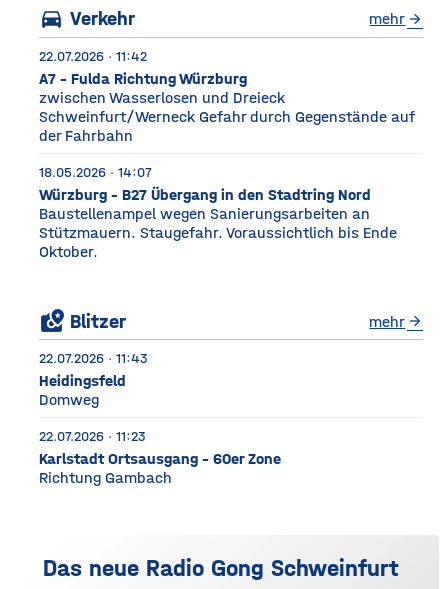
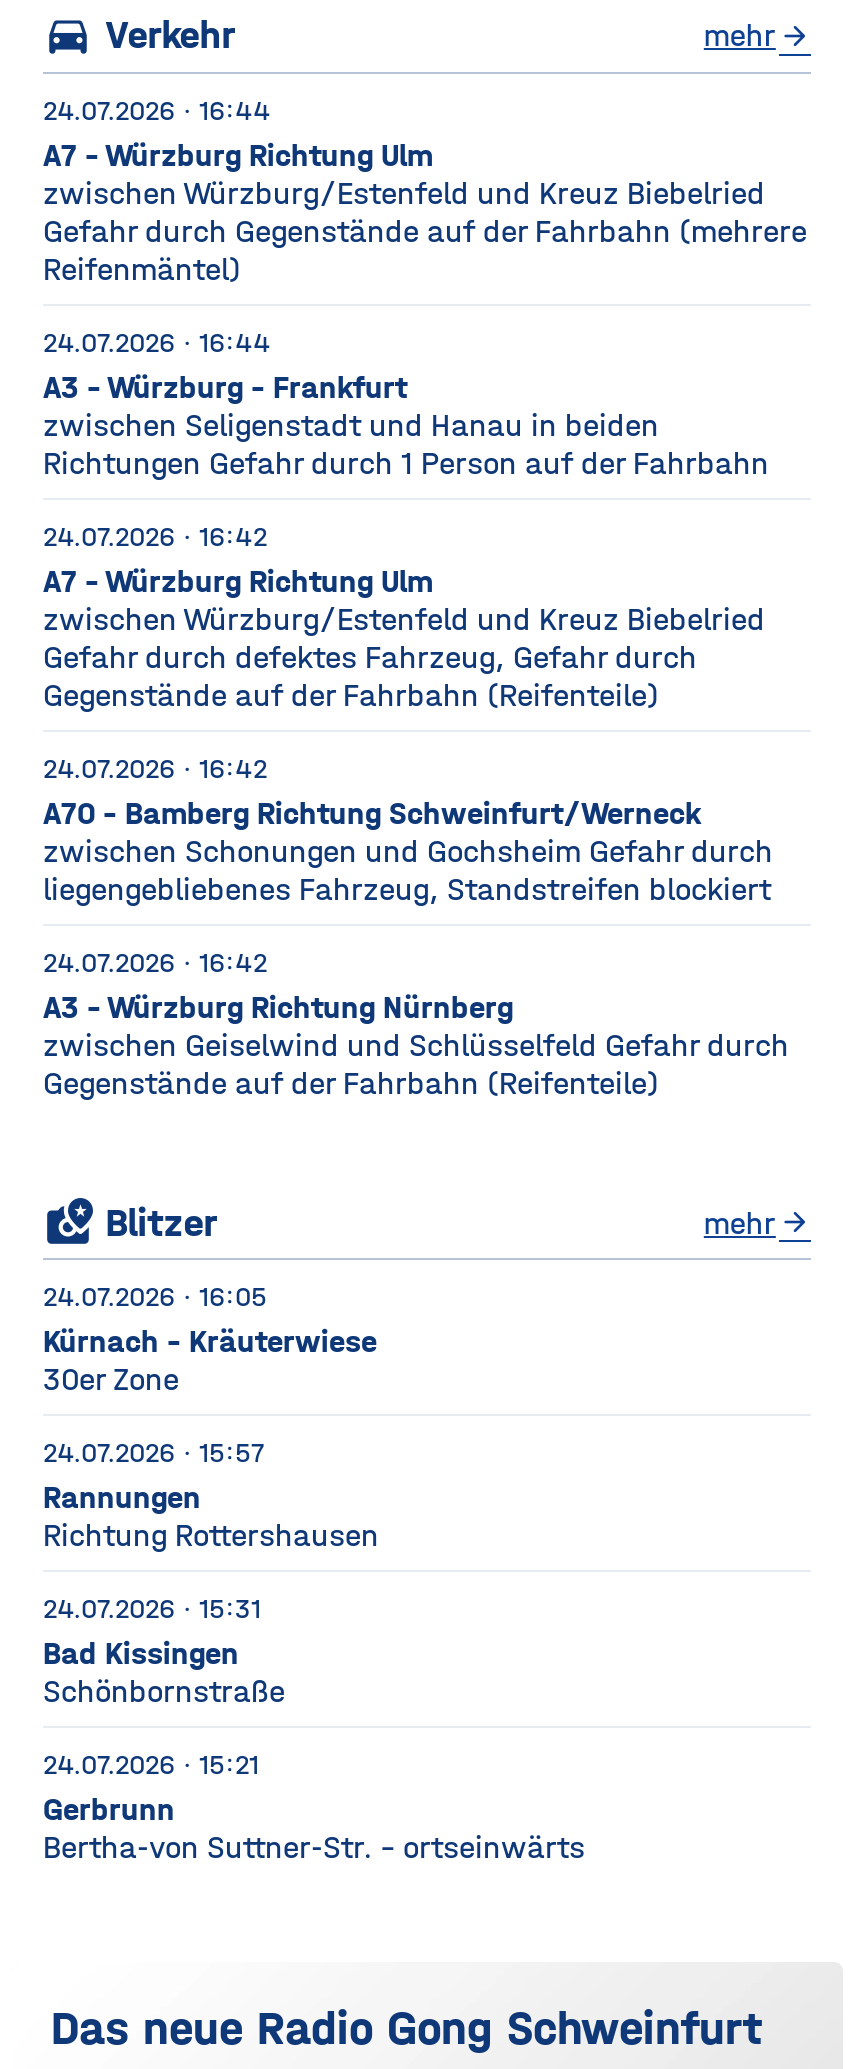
- 22.07.2026 · 11:42
- A7 - Fulda Richtung Würzburg
- zwischen Wasserlosen und Dreieck
- Schweinfurt/Werneck Gefahr durch Gegenstände auf
- der Fahrbahn
- 18.05.2026 · 14:07
- Würzburg - B27 Übergang in den Stadtring Nord
- Baustellenampel wegen Sanierungsarbeiten an
- Stützmauern. Staugefahr. Voraussichtlich bis Ende
- Oktober.
+ 24.07.2026 · 16:44
+ A7 - Würzburg Richtung Ulm
+ zwischen Würzburg/Estenfeld und Kreuz Biebelried
+ Gefahr durch Gegenstände auf der Fahrbahn (mehrere
+ Reifenmäntel)
+ 24.07.2026 · 16:44
+ A3 - Würzburg - Frankfurt
+ zwischen Seligenstadt und Hanau in beiden
+ Richtungen Gefahr durch 1 Person auf der Fahrbahn
+ 24.07.2026 · 16:42
+ A7 - Würzburg Richtung Ulm
+ zwischen Würzburg/Estenfeld und Kreuz Biebelried
+ Gefahr durch defektes Fahrzeug, Gefahr durch
+ Gegenstände auf der Fahrbahn (Reifenteile)
+ 24.07.2026 · 16:42
+ A70 - Bamberg Richtung Schweinfurt/Werneck
+ zwischen Schonungen und Gochsheim Gefahr durch
+ liegengebliebenes Fahrzeug, Standstreifen blockiert
+ 24.07.2026 · 16:42
+ A3 - Würzburg Richtung Nürnberg
+ zwischen Geiselwind und Schlüsselfeld Gefahr durch
+ Gegenstände auf der Fahrbahn (Reifenteile)

- 22.07.2026 · 11:43
- Heidingsfeld
- Domweg
- 22.07.2026 · 11:23
- Karlstadt Ortsausgang - 60er Zone
- Richtung Gambach
+ 24.07.2026 · 16:05
+ Kürnach - Kräuterwiese
+ 30er Zone
+ 24.07.2026 · 15:57
+ Rannungen
+ Richtung Rottershausen
+ 24.07.2026 · 15:31
+ Bad Kissingen
+ Schönbornstraße
+ 24.07.2026 · 15:21
+ Gerbrunn
+ Bertha-von Suttner-Str. - ortseinwärts
